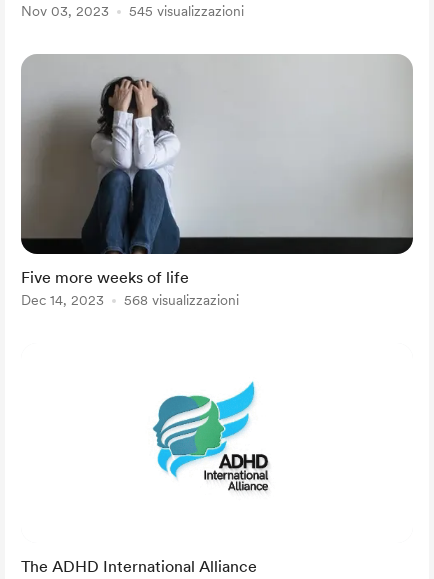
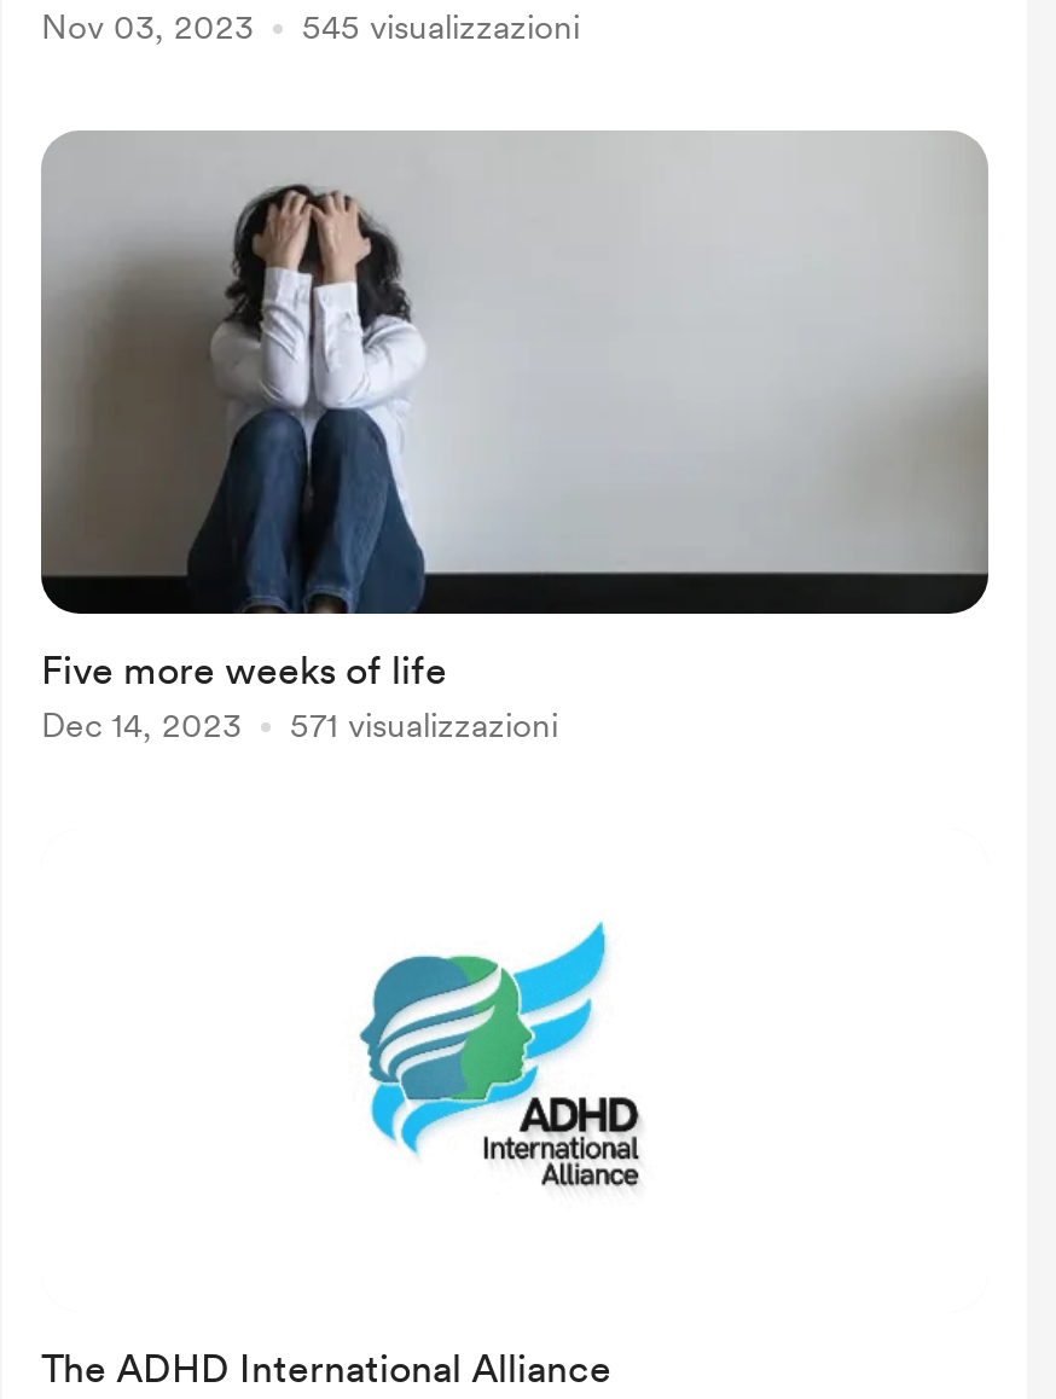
- 568 visualizzazioni
+ 571 visualizzazioni
